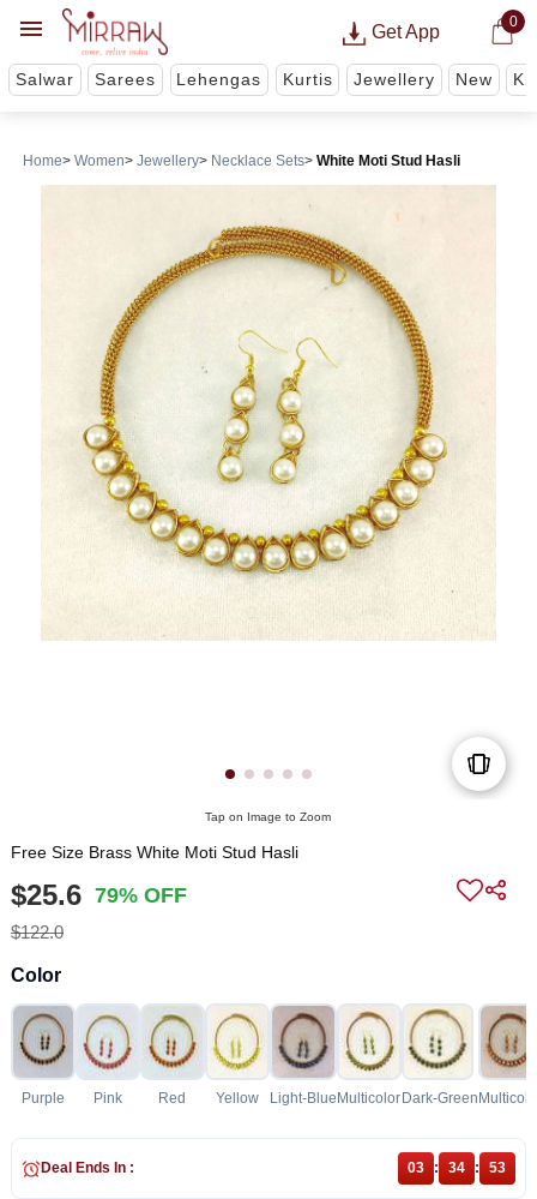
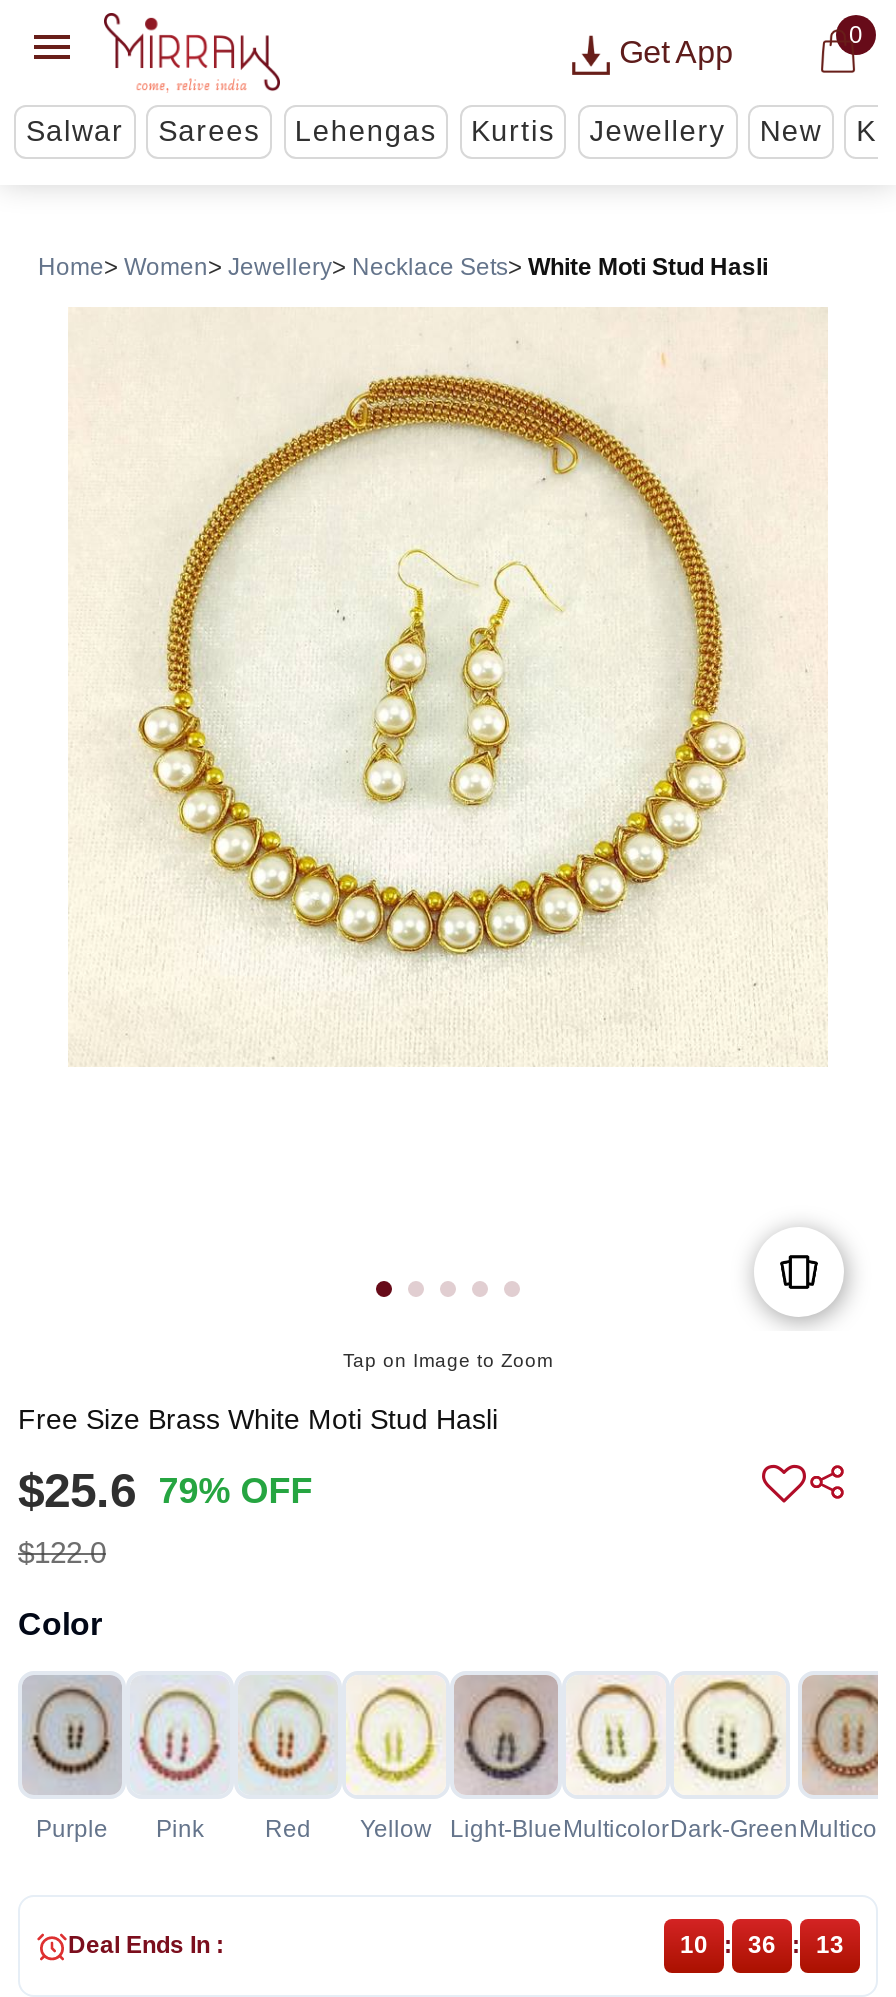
- 03 : 34 : 53
+ 10 : 36 : 13
